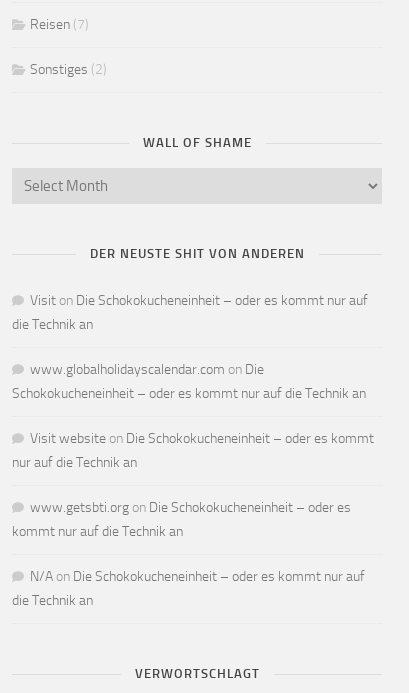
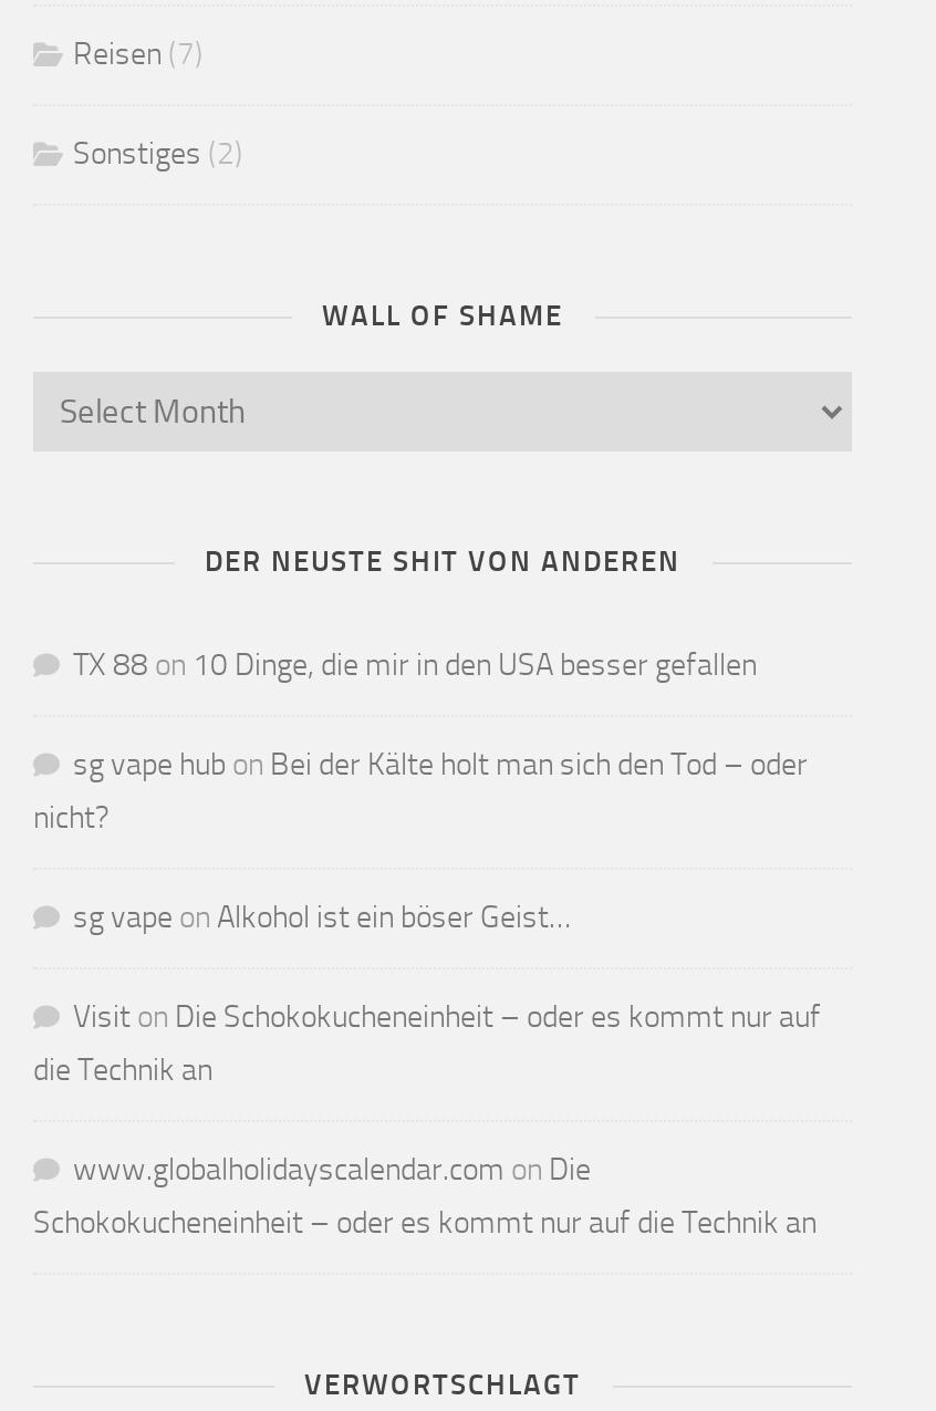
+ TX 88 on 10 Dinge, die mir in den USA besser gefallen
+ sg vape hub on Bei der Kälte holt man sich den Tod – oder
+ nicht?
+ sg vape on Alkohol ist ein böser Geist…

moved down: Visit on Die Schokokucheneinheit – oder es kommt nur auf | die Technik an | www.globalholidayscalendar.com on Die | Schokokucheneinheit – oder es kommt nur auf die Technik an

- Visit website on Die Schokokucheneinheit – oder es kommt
- nur auf die Technik an
- www.getsbti.org on Die Schokokucheneinheit – oder es
- kommt nur auf die Technik an
- N/A on Die Schokokucheneinheit – oder es kommt nur auf
- die Technik an
